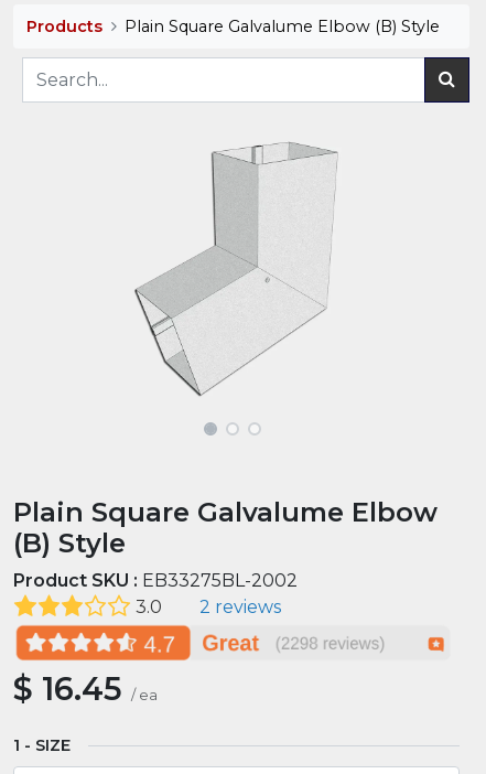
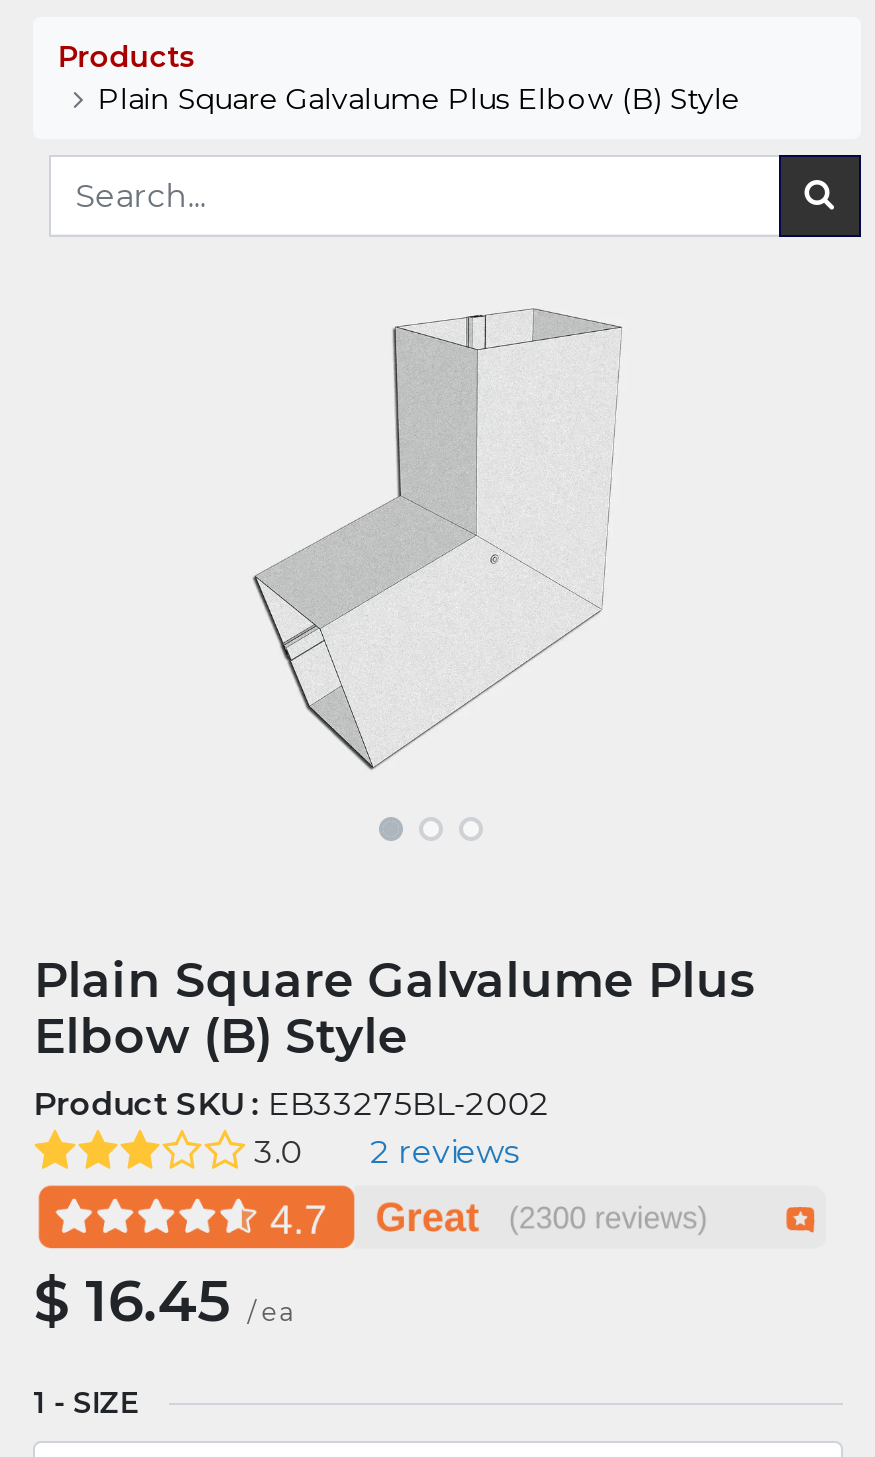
- Plain Square Galvalume Elbow (B) Style
+ Plain Square Galvalume Plus Elbow (B) Style

- Plain Square Galvalume Elbow
- (B) Style
+ Plain Square Galvalume Plus
+ Elbow (B) Style
